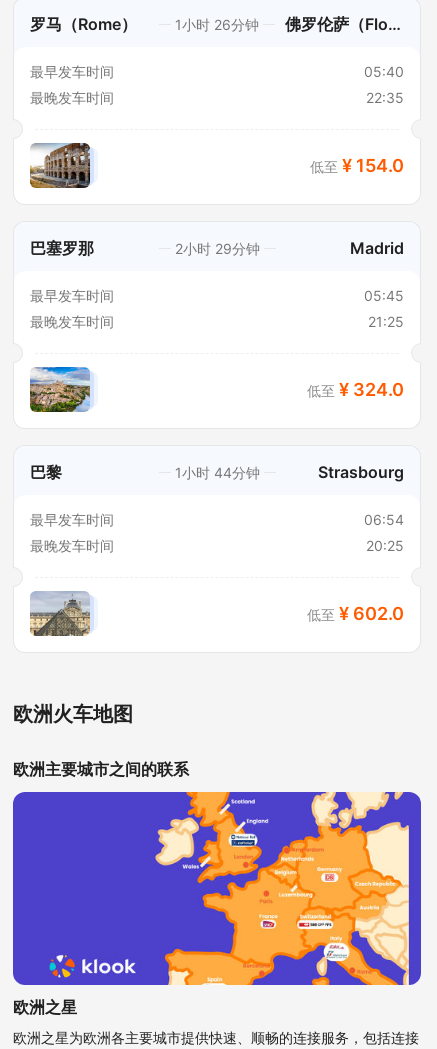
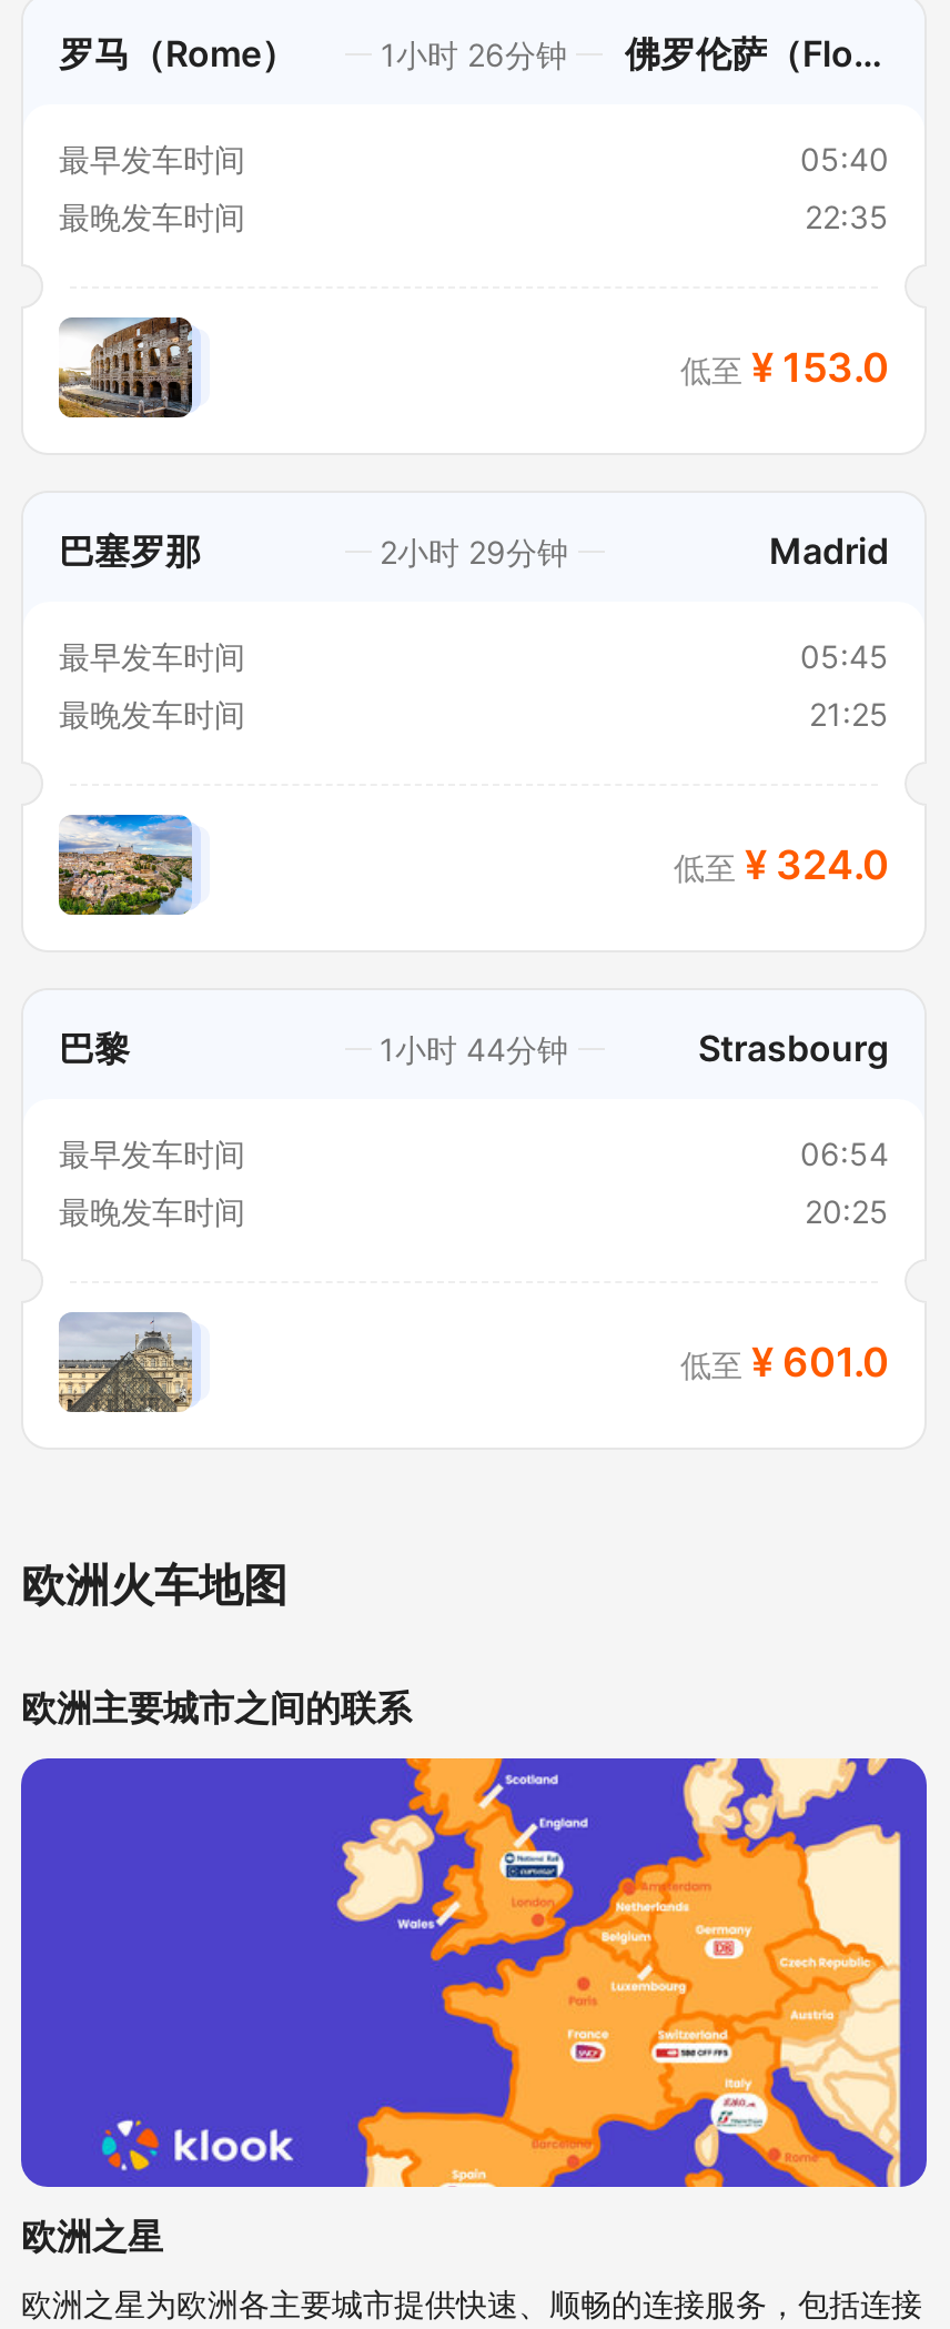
- 低至 ¥ 154.0
+ 低至 ¥ 153.0

- 低至 ¥ 602.0
+ 低至 ¥ 601.0
